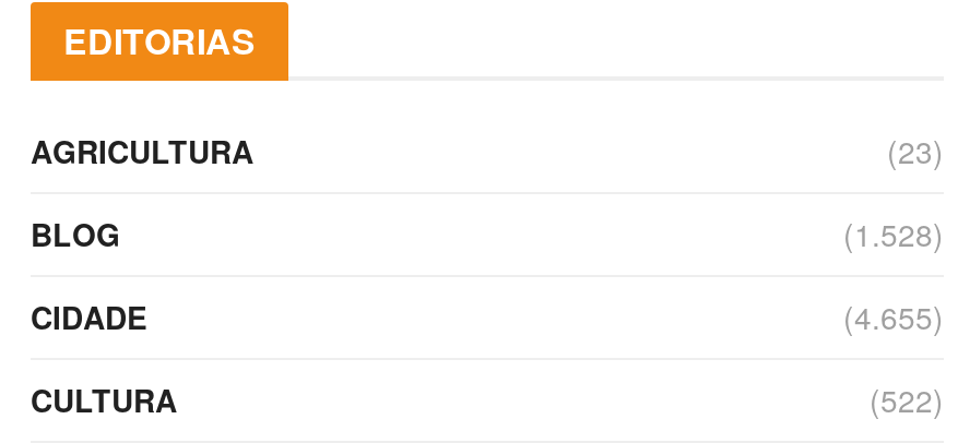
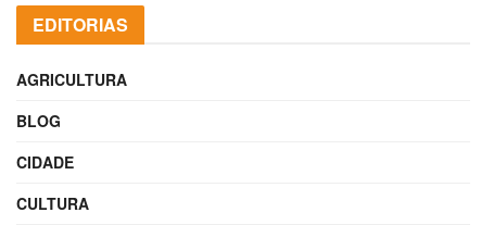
- (23)

- (1.528)

- (4.655)

- (522)
